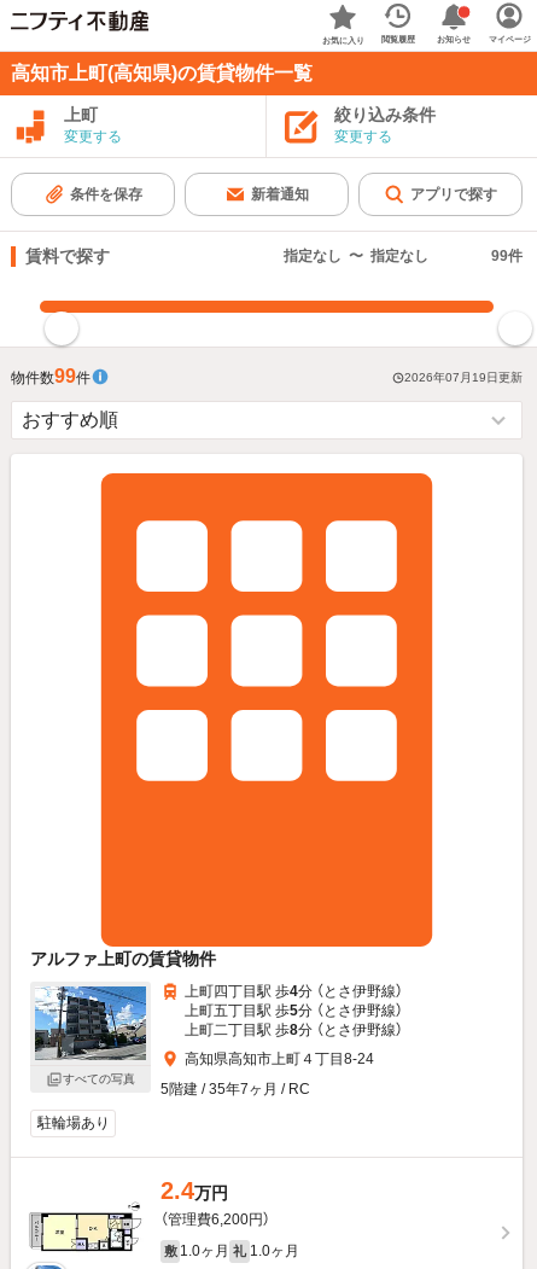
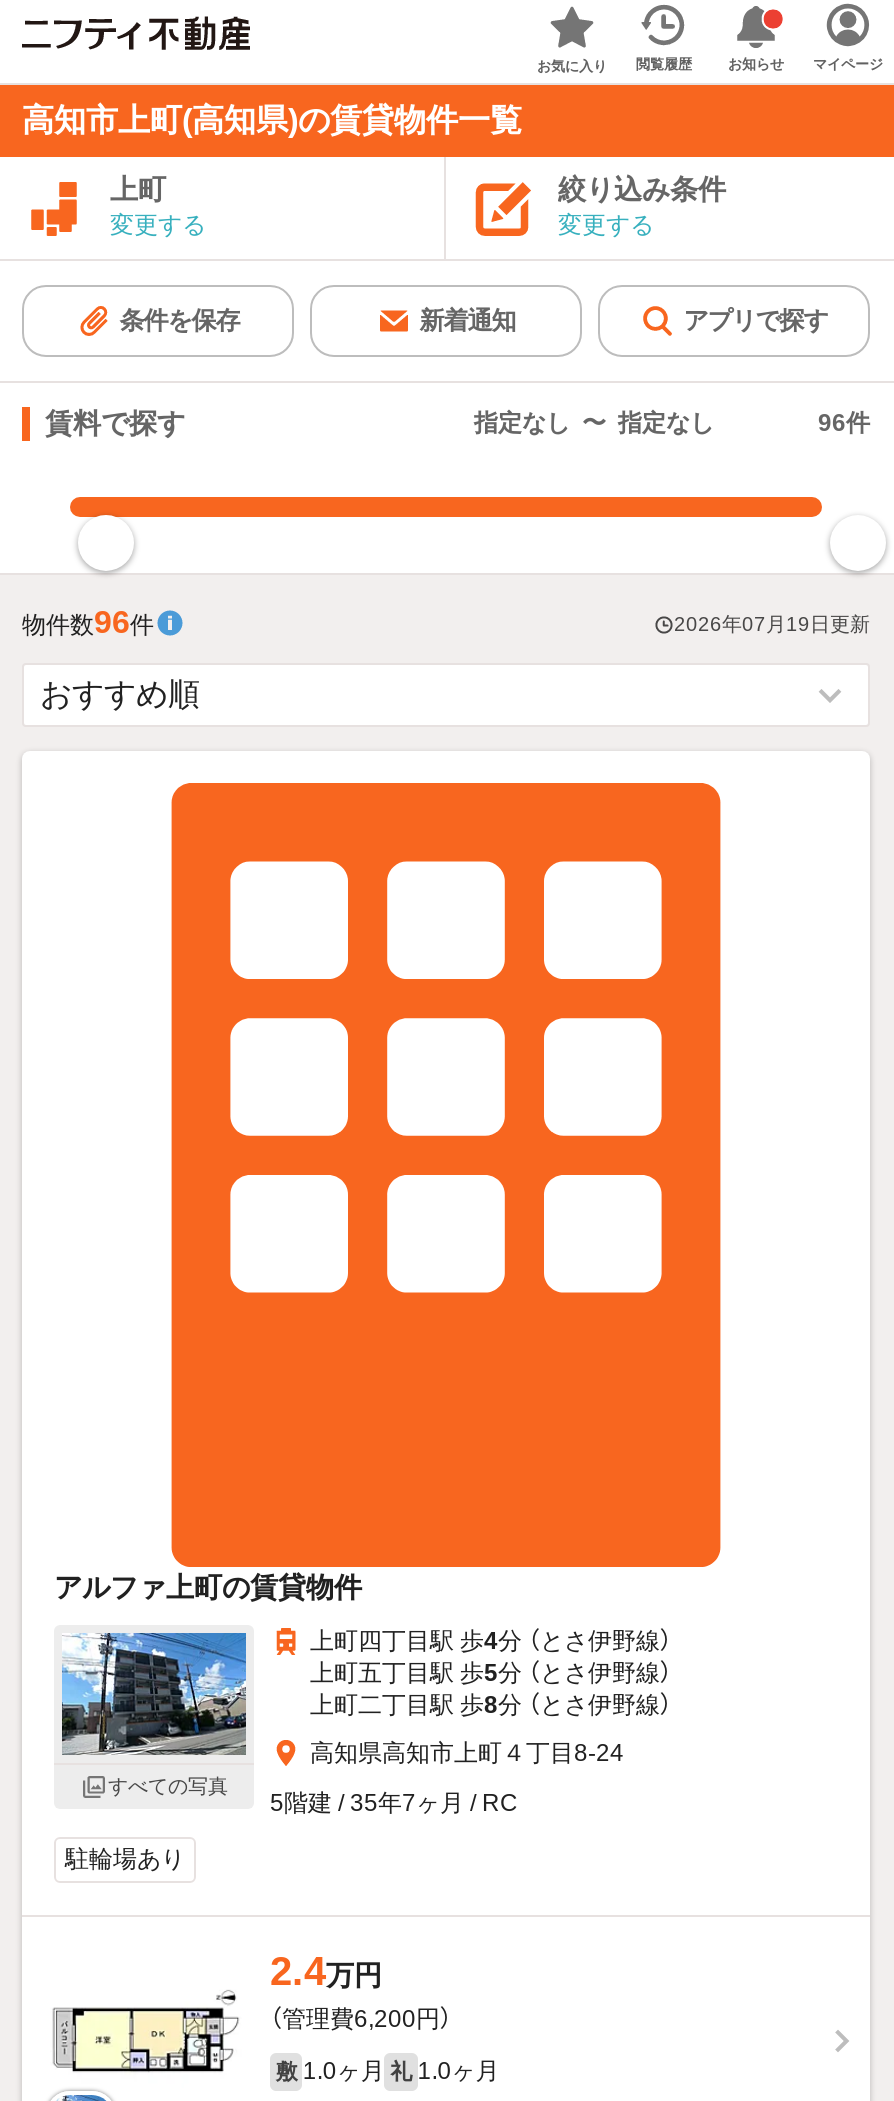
- 99件
+ 96件

- 物件数99件
+ 物件数96件
